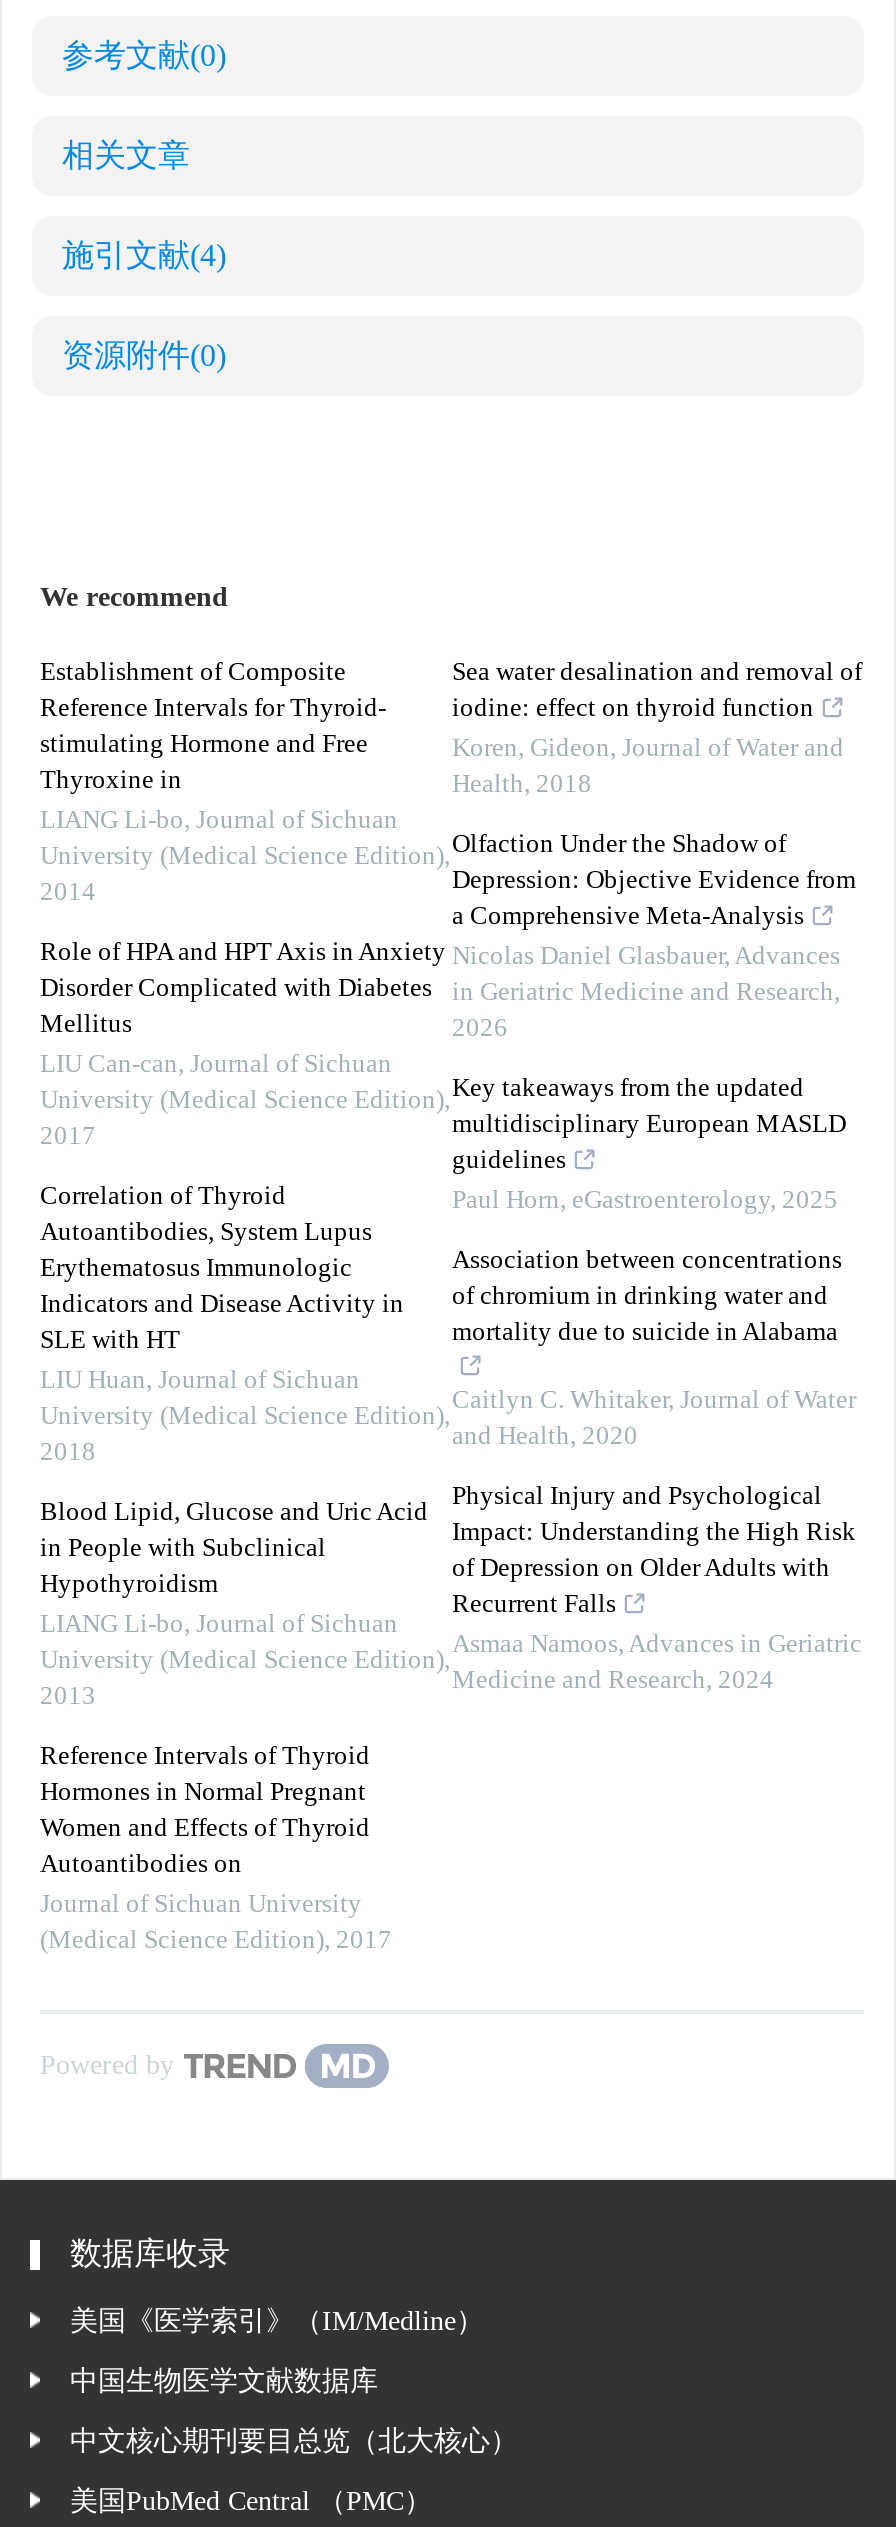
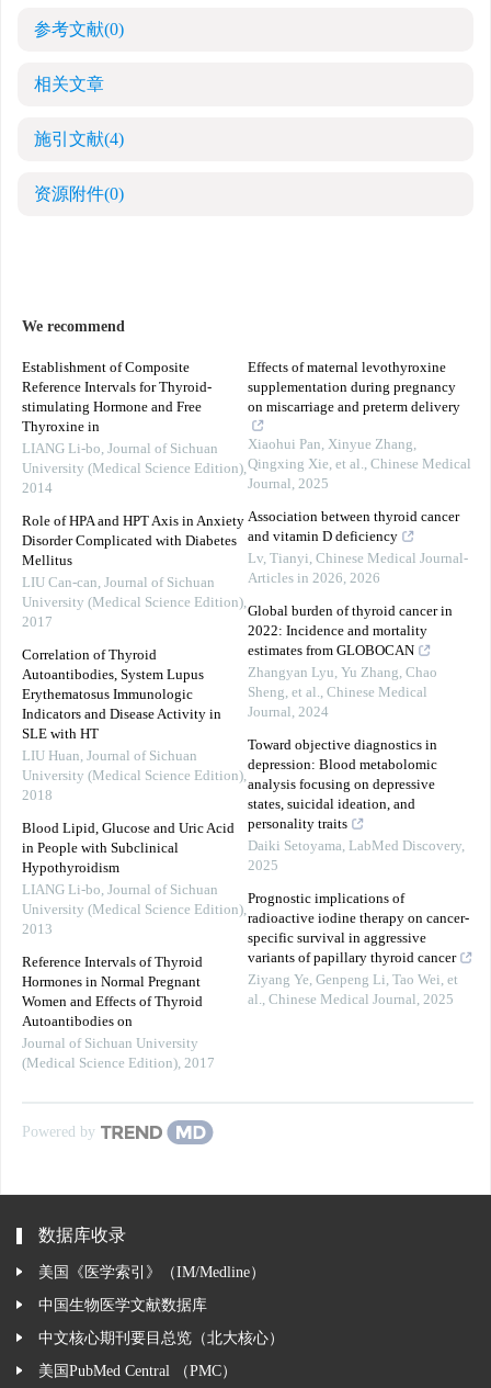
- Sea water desalination and removal of
- iodine: effect on thyroid function
- Koren, Gideon, Journal of Water and
- Health, 2018
+ Effects of maternal levothyroxine
+ supplementation during pregnancy
+ on miscarriage and preterm delivery

- Olfaction Under the Shadow of
- Depression: Objective Evidence from
- a Comprehensive Meta-Analysis
- Nicolas Daniel Glasbauer,Advances
- in Geriatric Medicine and Research,
- 2026
+ Xiaohui Pan, Xinyue Zhang,
+ Qingxing Xie, et al., Chinese Medical
+ Journal, 2025

- Key takeaways from the updated
- multidisciplinary European MASLD
- guidelines
- Paul Horn, eGastroenterology, 2025
+ Association between thyroid cancer
+ and vitamin D deficiency
+ Lv, Tianyi, Chinese Medical Journal-
+ Articles in 2026, 2026

- Association between concentrations
- of chromium in drinking water and
- mortality due to suicide in Alabama
+ Global burden of thyroid cancer in
+ 2022: Incidence and mortality
+ estimates from GLOBOCAN
+ Zhangyan Lyu, Yu Zhang, Chao
+ Sheng, et al., Chinese Medical
+ Journal, 2024

- Caitlyn C. Whitaker, Journal of Water
- and Health, 2020
+ Toward objective diagnostics in
+ depression: Blood metabolomic
+ analysis focusing on depressive
+ states, suicidal ideation, and
+ personality traits
+ Daiki Setoyama, LabMed Discovery,
+ 2025

- Physical Injury and Psychological
- Impact: Understanding the High Risk
- of Depression on Older Adults with
- Recurrent Falls
- Asmaa Namoos,Advances in Geriatric
- Medicine and Research, 2024
+ Prognostic implications of
+ radioactive iodine therapy on cancer-
+ specific survival in aggressive
+ variants of papillary thyroid cancer
+ Ziyang Ye, Genpeng Li, Tao Wei, et
+ al., Chinese Medical Journal, 2025
